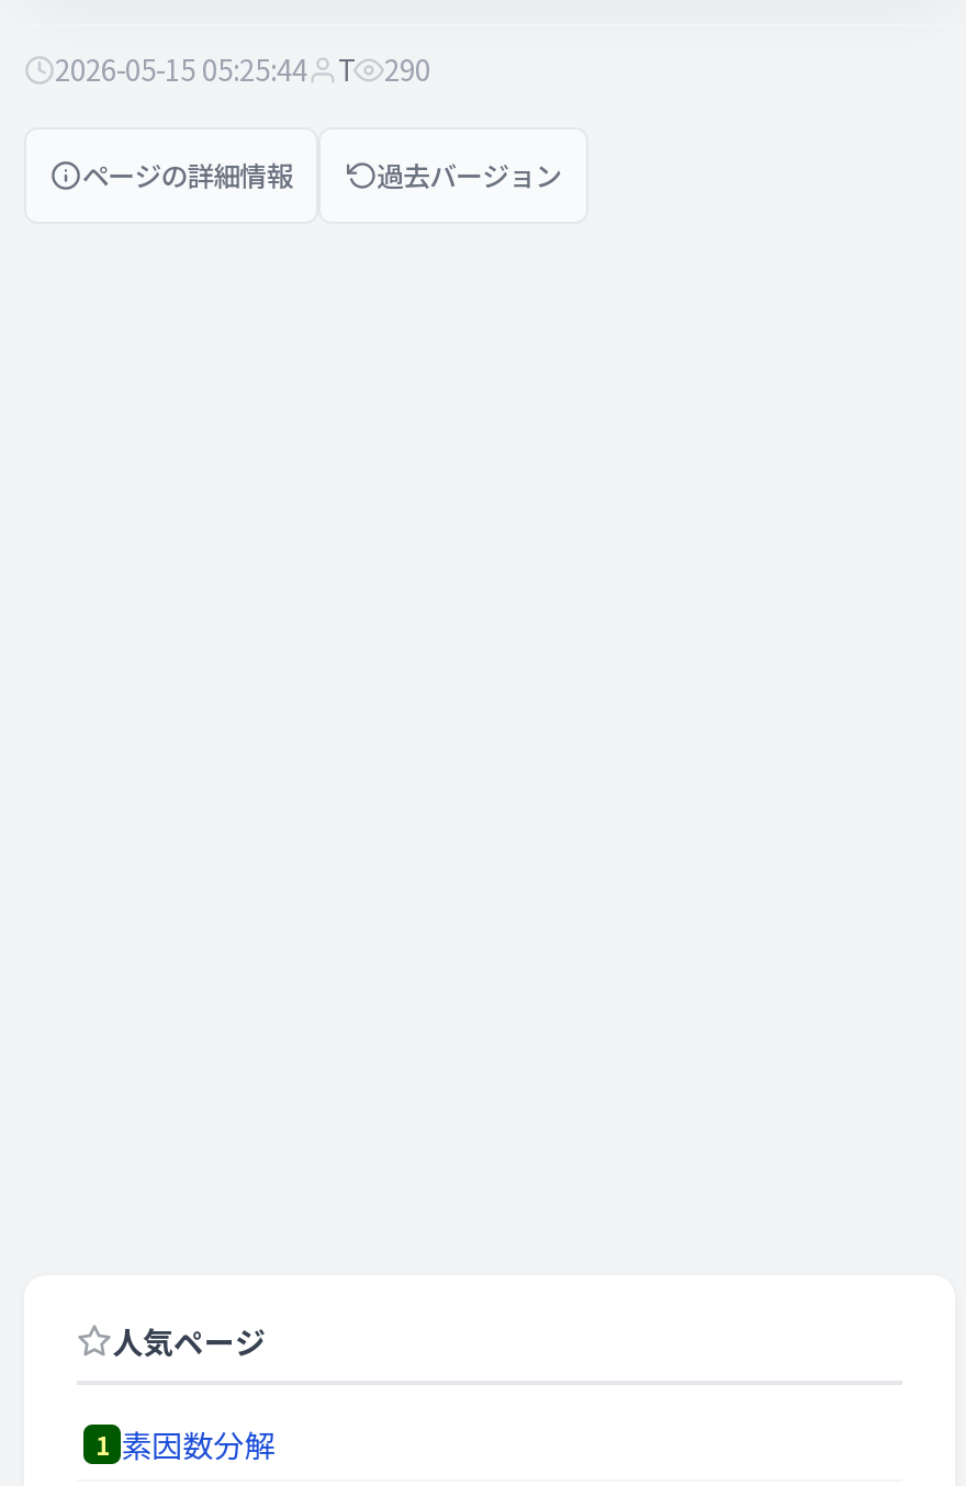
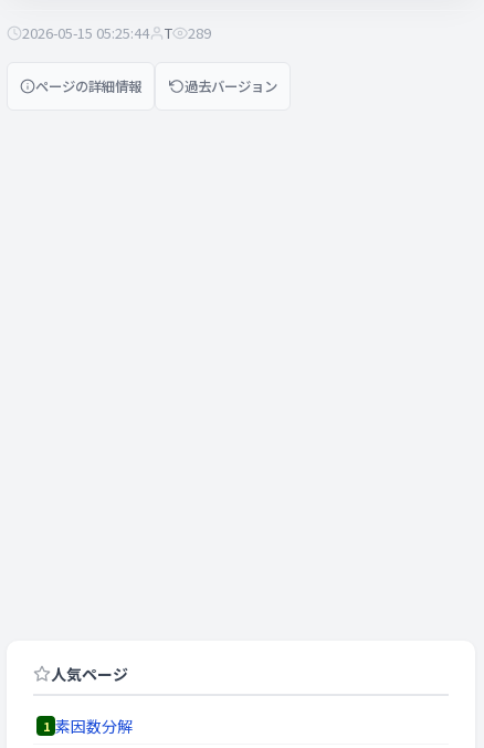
- 2026-05-15 05:25:44 T 290
+ 2026-05-15 05:25:44 T 289
